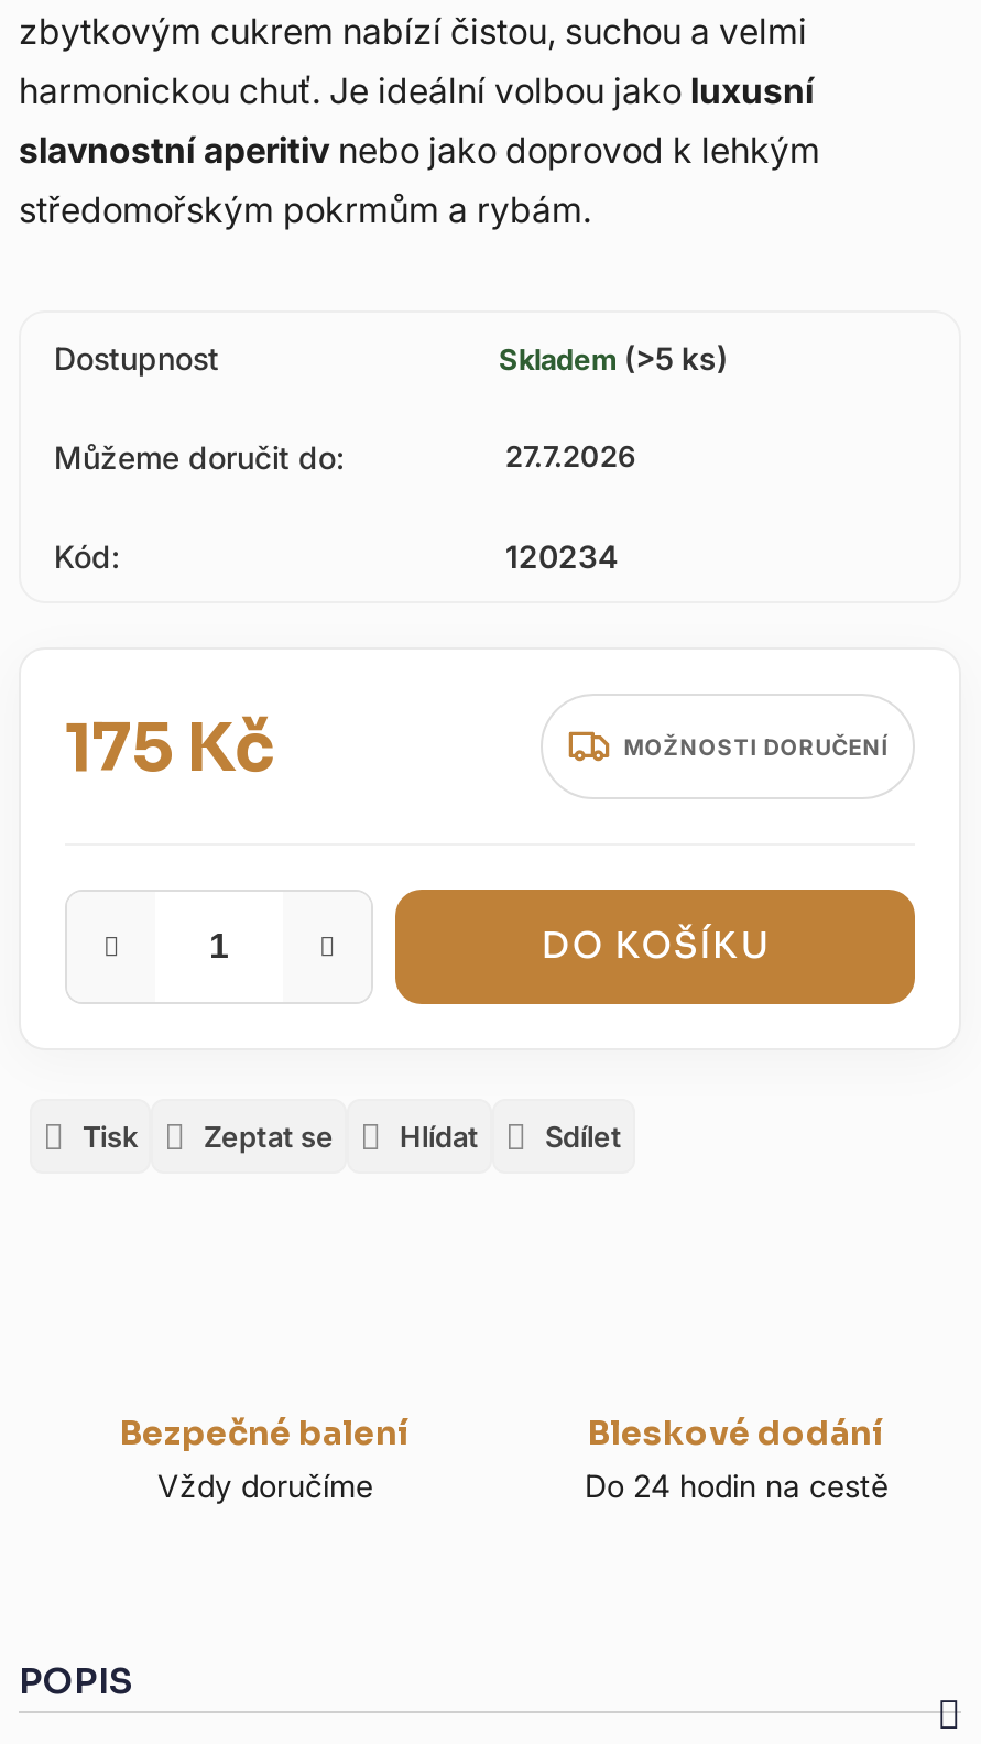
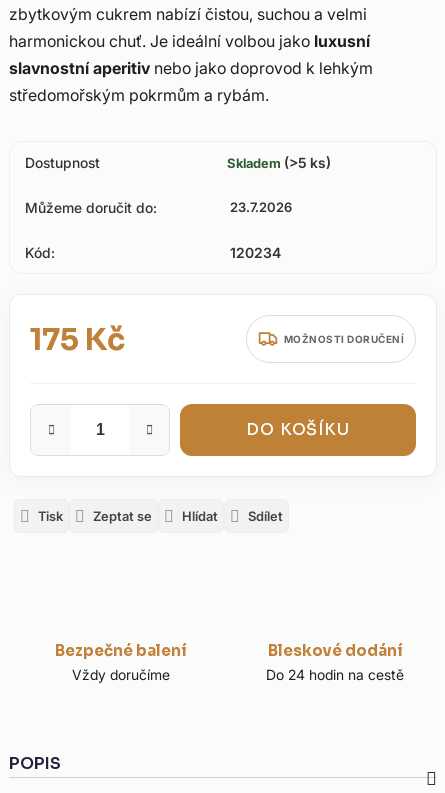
- 27.7.2026
+ 23.7.2026
